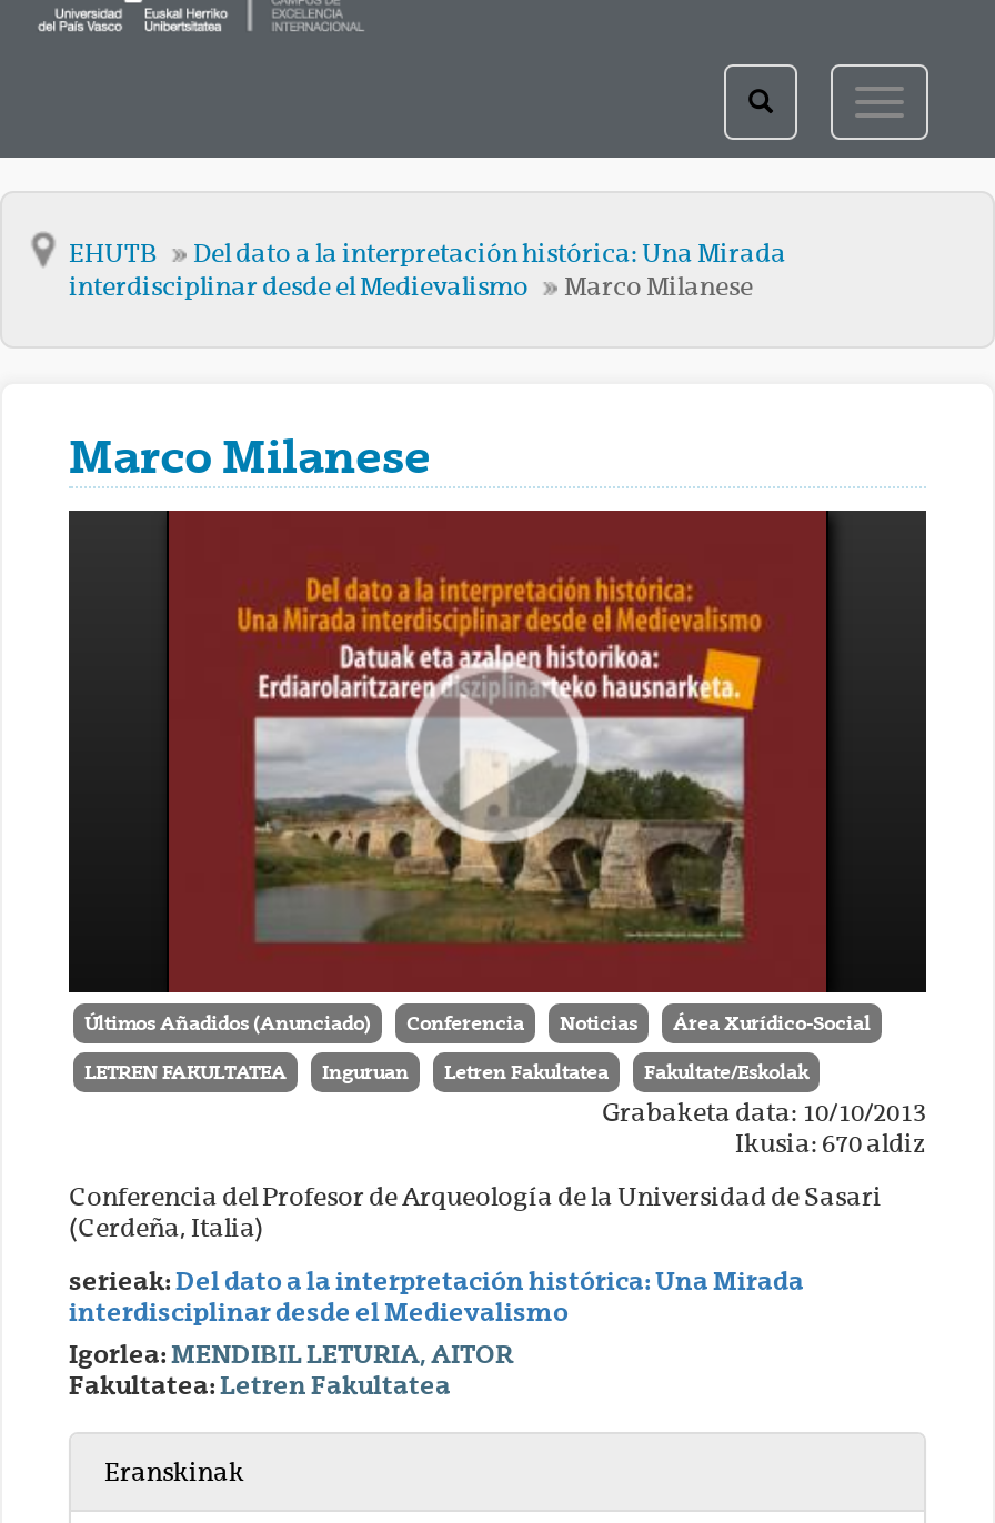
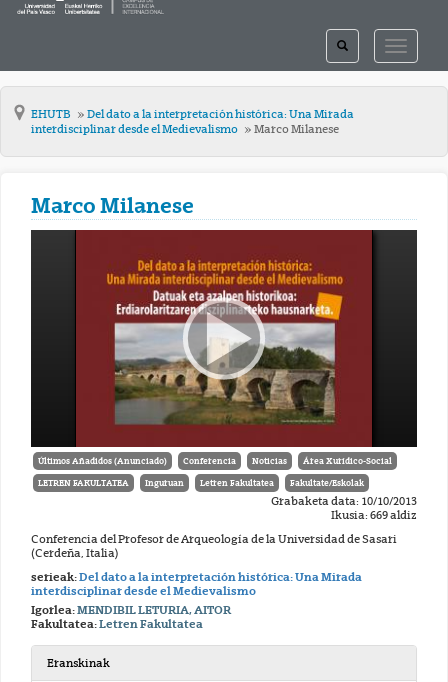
- Ikusia: 670 aldiz
+ Ikusia: 669 aldiz
